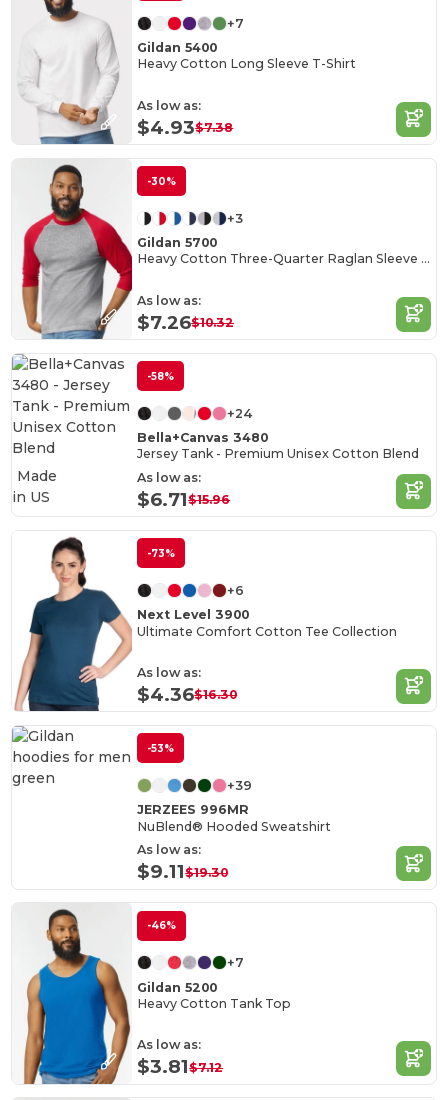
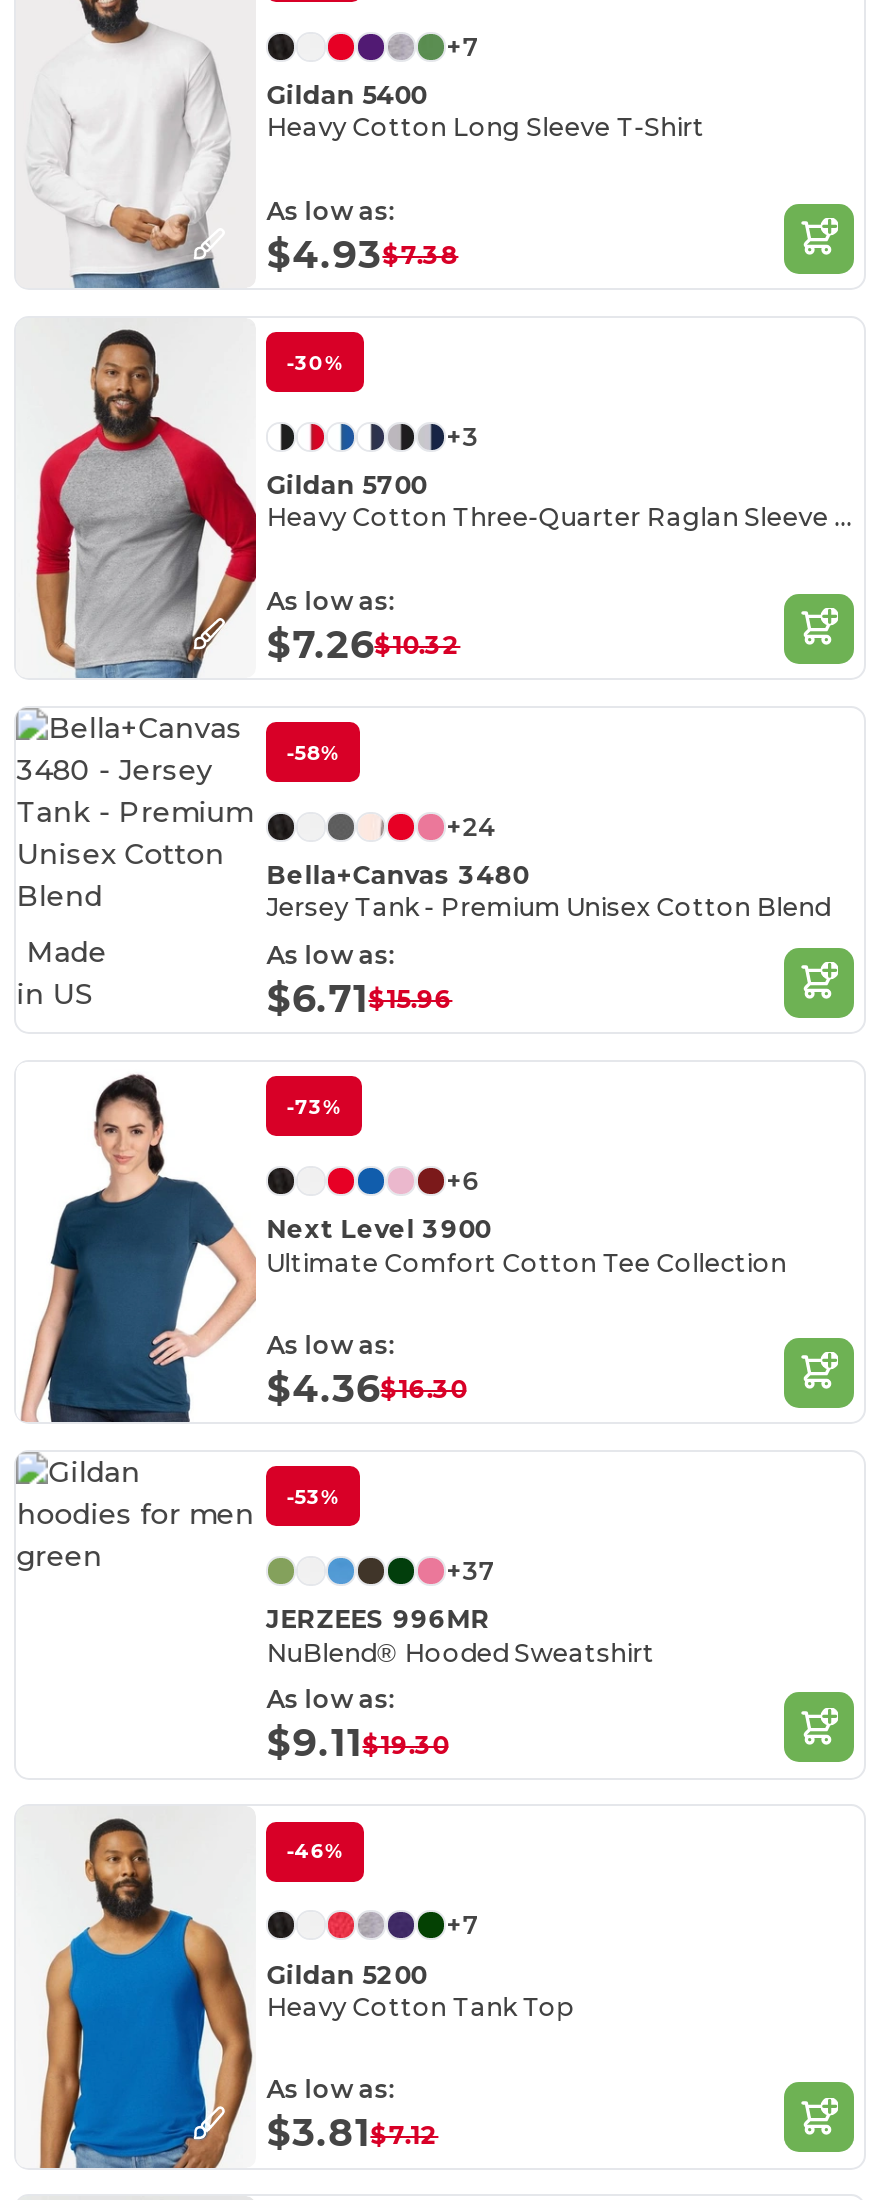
- +39
+ +37
